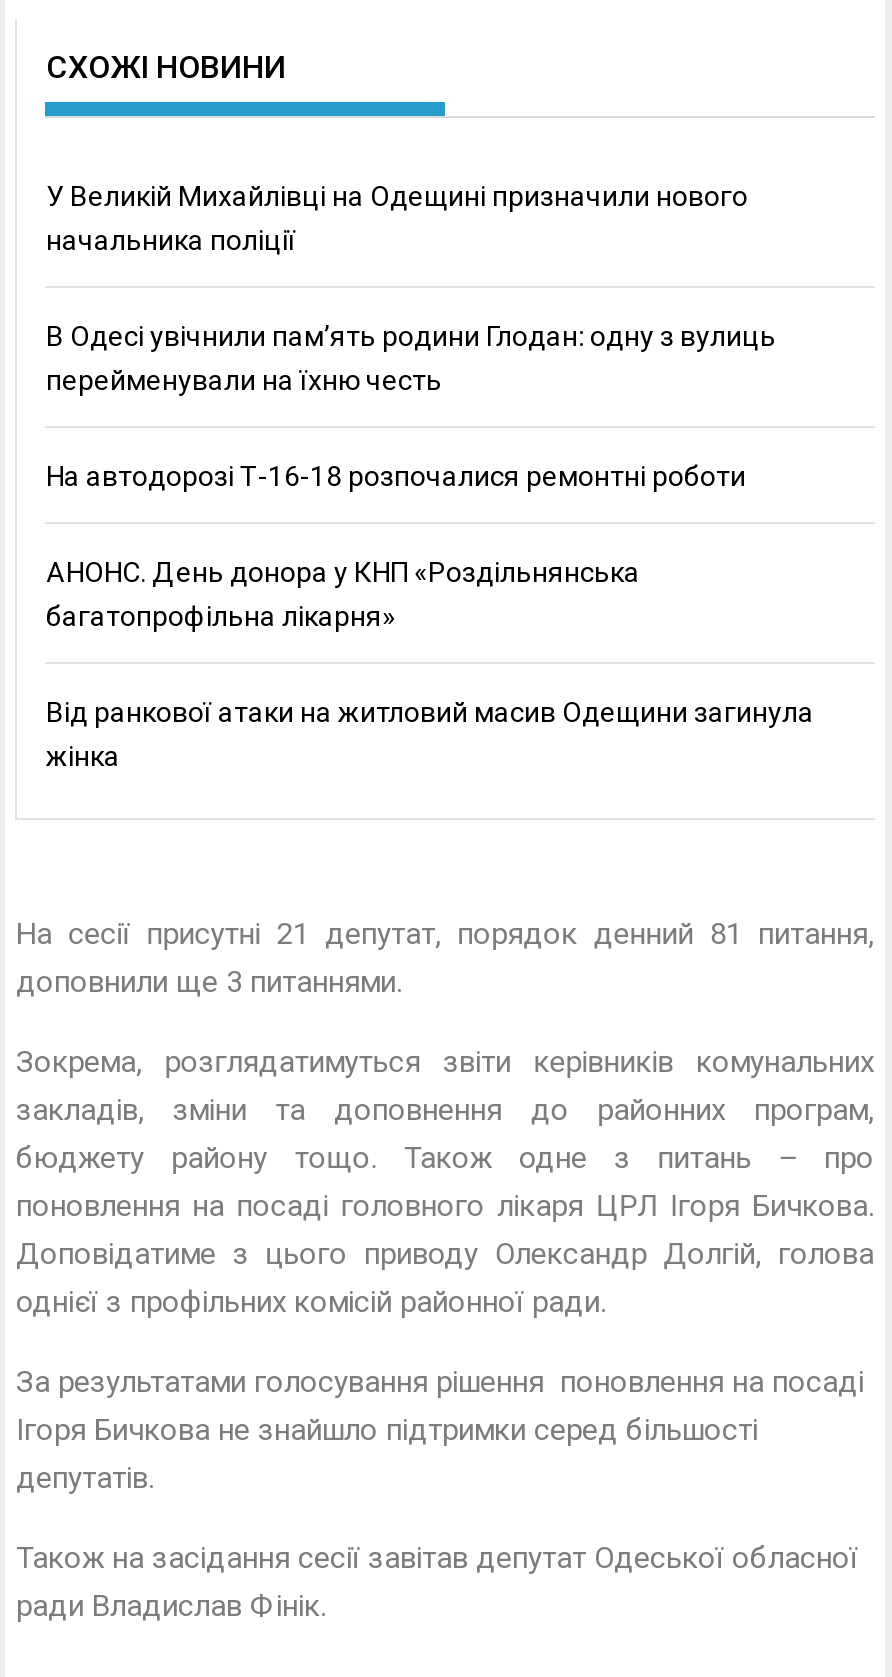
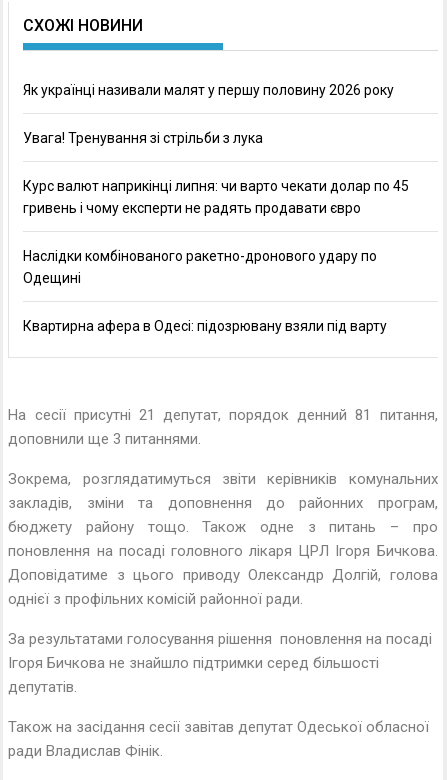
- У Великій Михайлівці на Одещині призначили нового
- начальника поліції
+ Як українці називали малят у першу половину 2026 року

- В Одесі увічнили пам’ять родини Глодан: одну з вулиць
- перейменували на їхню честь
+ Увага! Тренування зі стрільби з лука

- На автодорозі Т-16-18 розпочалися ремонтні роботи
+ Курс валют наприкінці липня: чи варто чекати долар по 45
+ гривень і чому експерти не радять продавати євро

- АНОНС. День донора у КНП «Роздільнянська
- багатопрофільна лікарня»
+ Наслідки комбінованого ракетно-дронового удару по
+ Одещині

- Від ранкової атаки на житловий масив Одещини загинула
- жінка
+ Квартирна афера в Одесі: підозрювану взяли під варту
